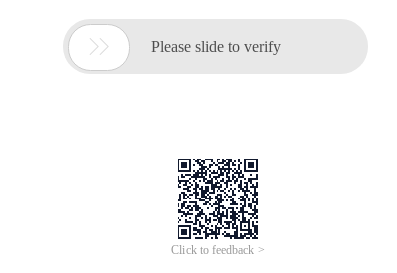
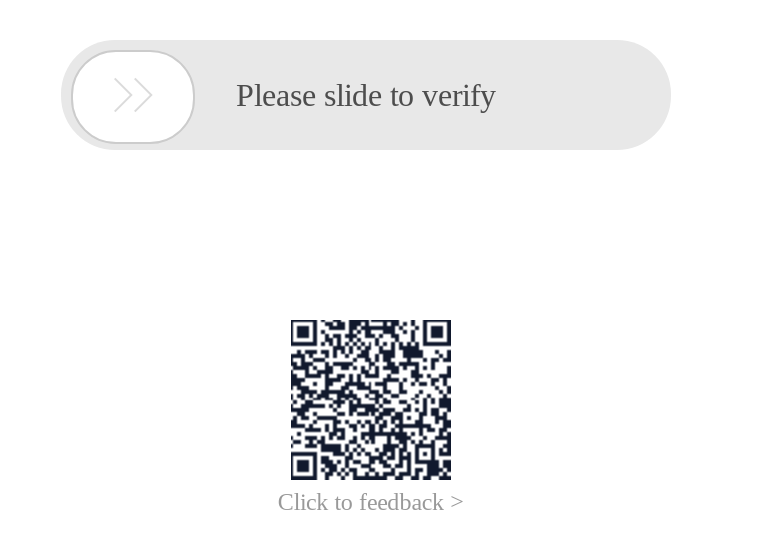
- [image]
+ [image]
